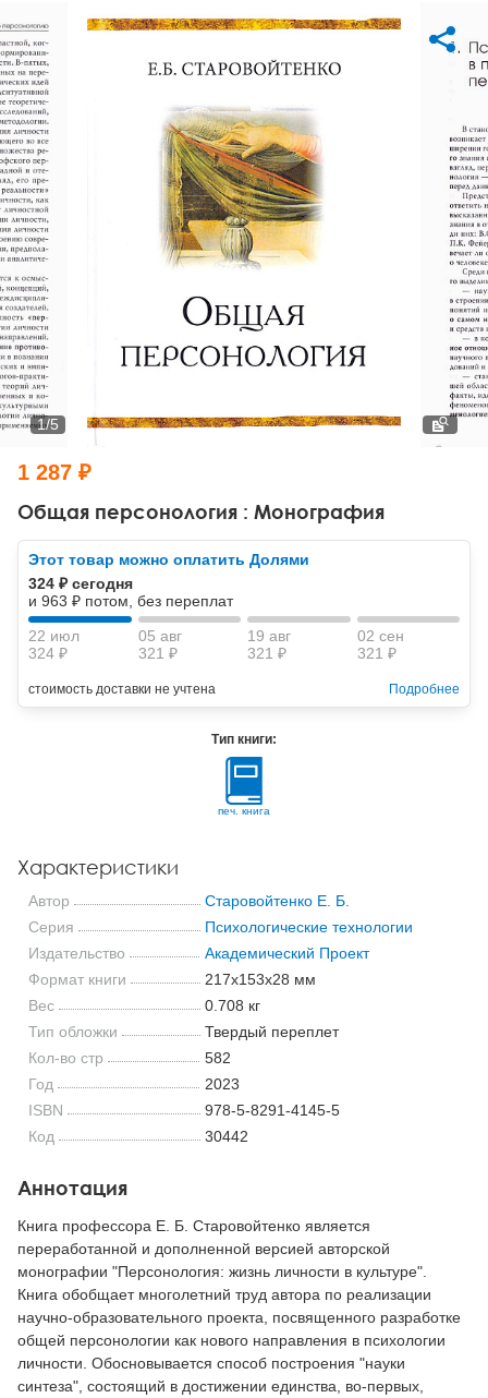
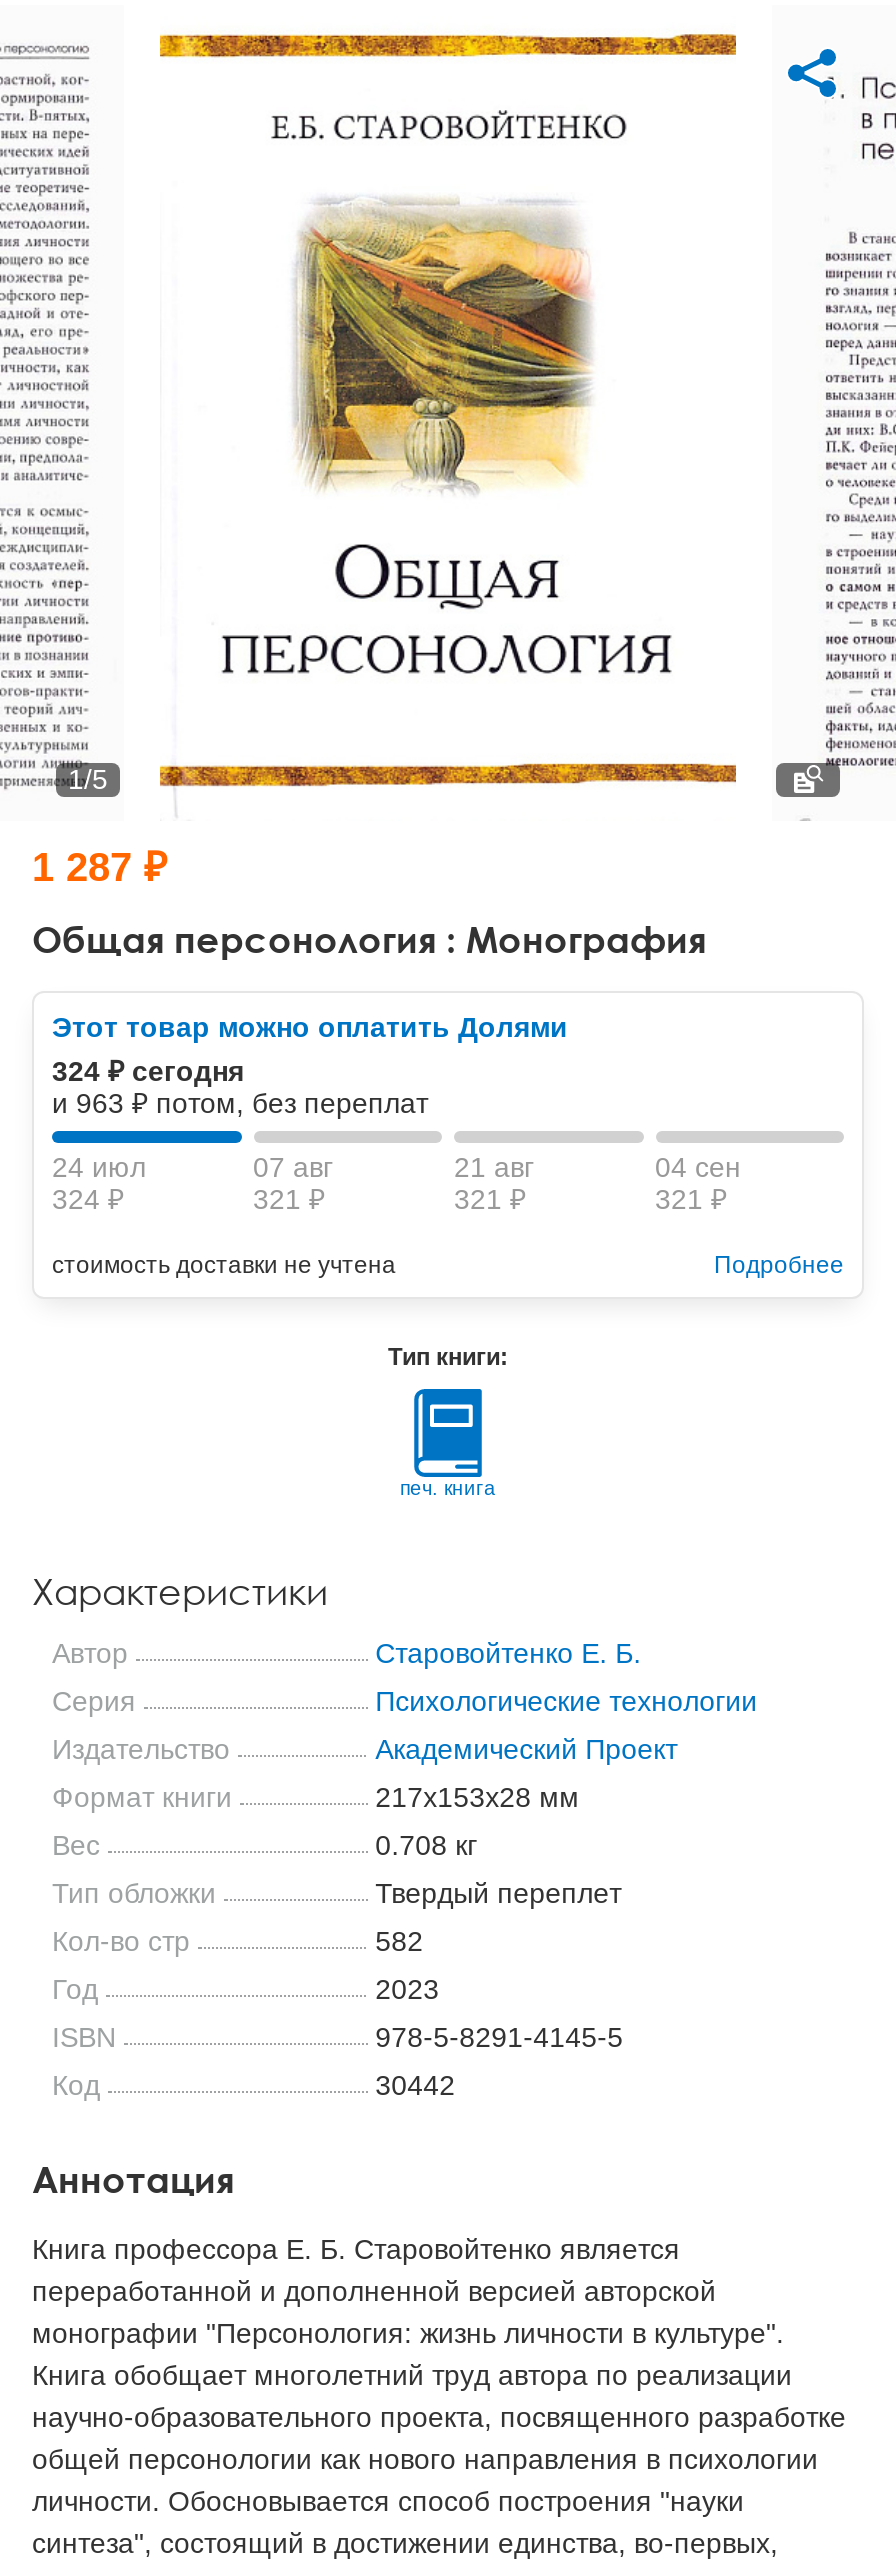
- 22 июл
+ 24 июл

- 05 авг
+ 07 авг

- 19 авг
+ 21 авг

- 02 сен
+ 04 сен
